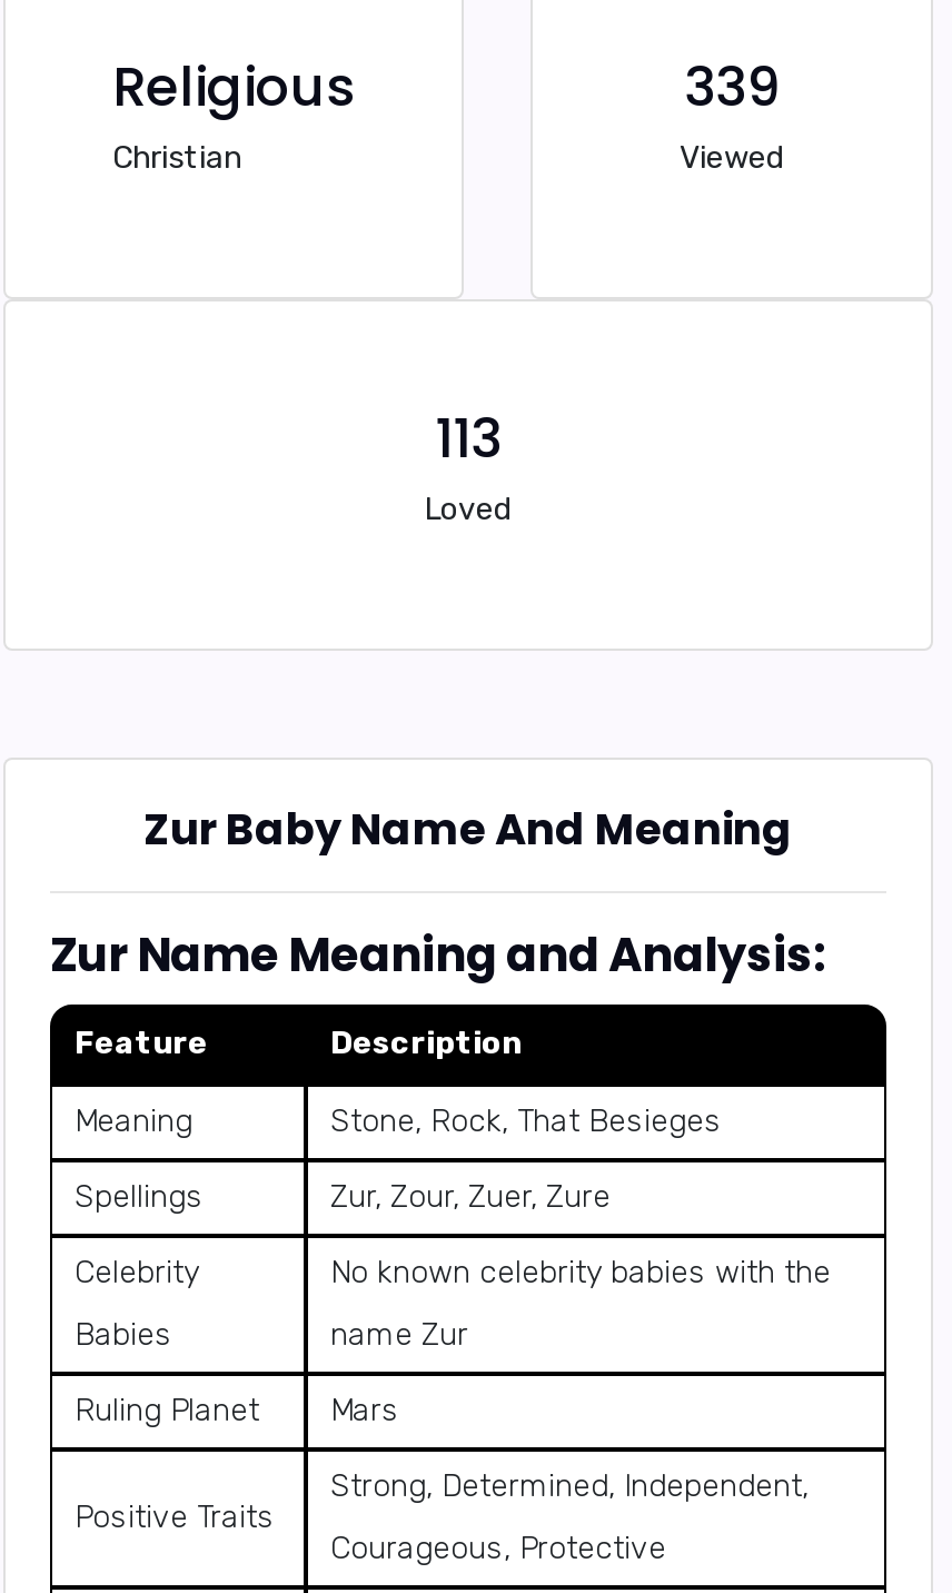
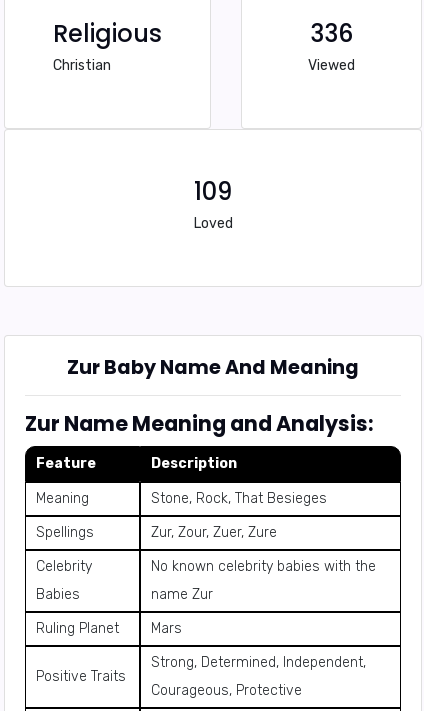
- 339
+ 336

- 113
+ 109
